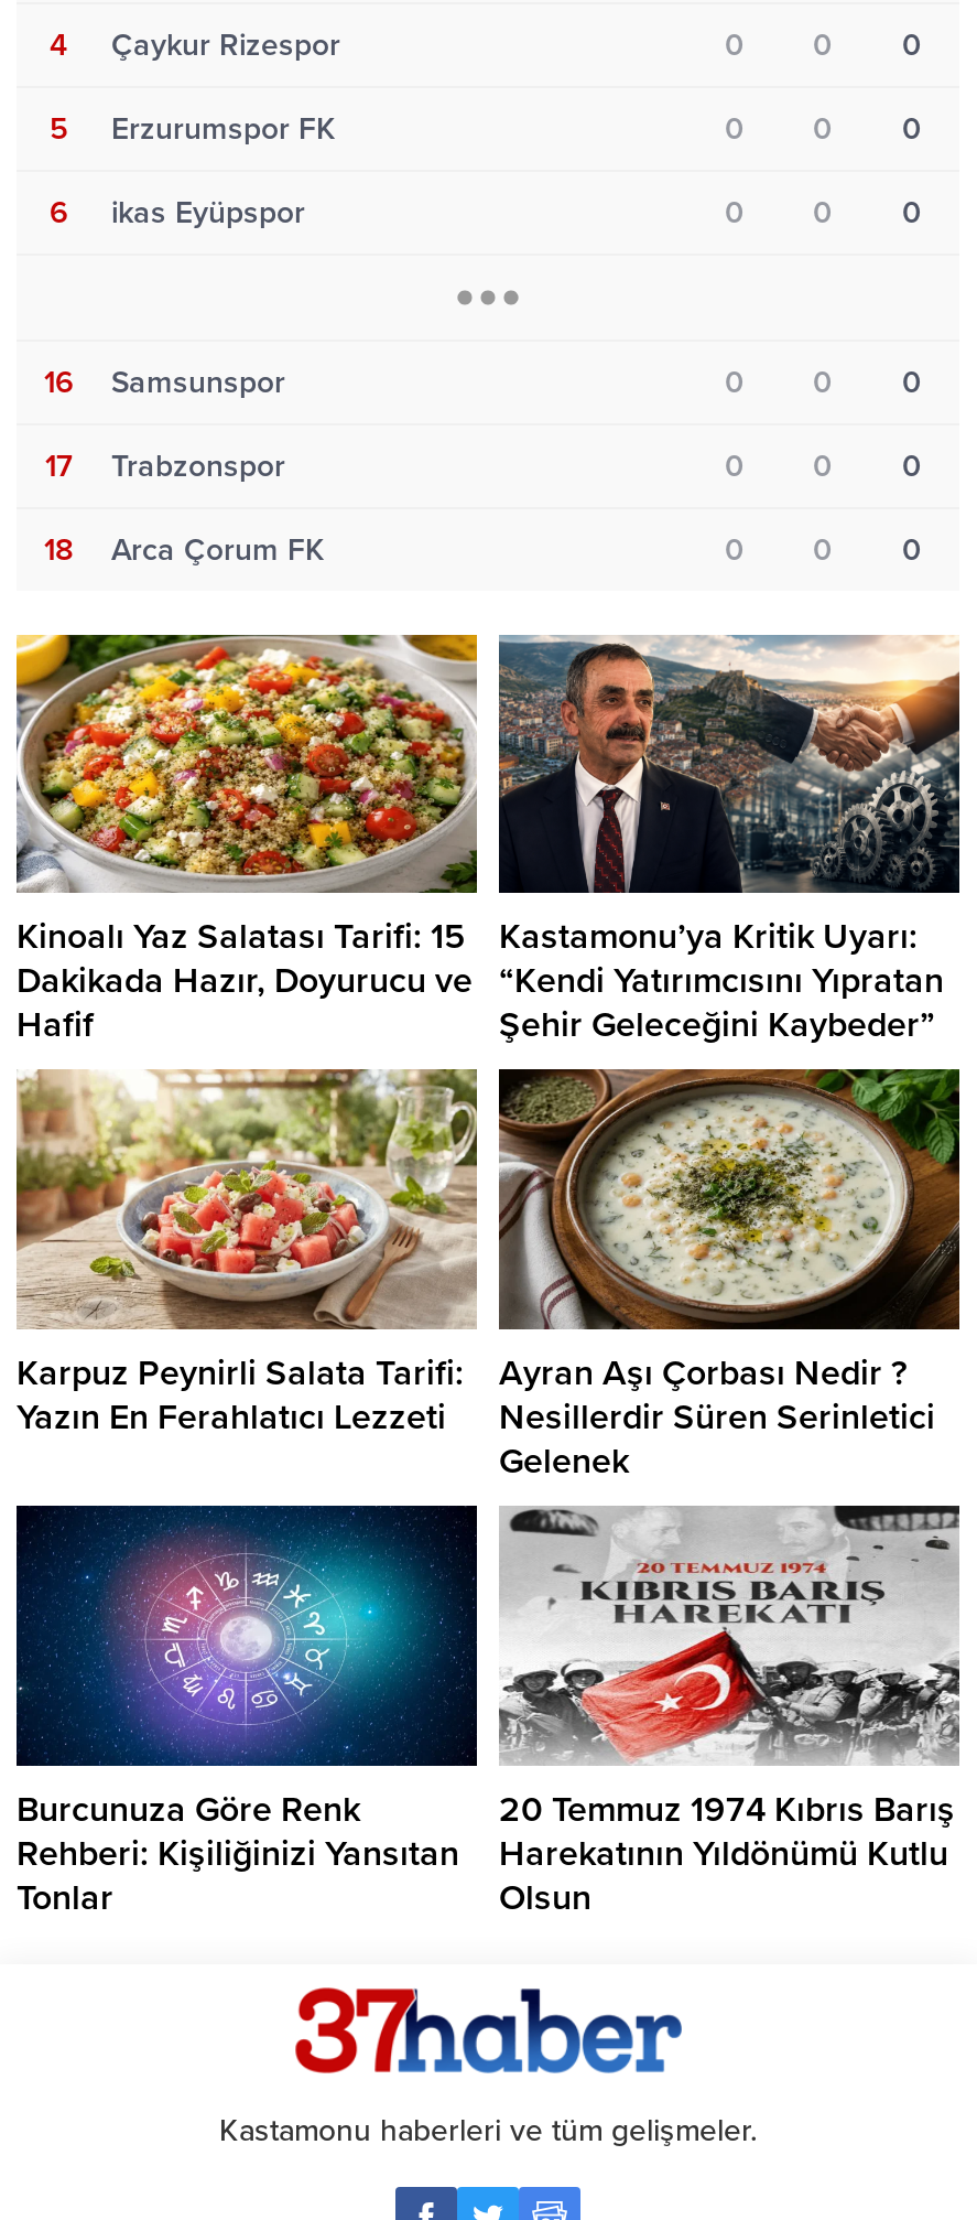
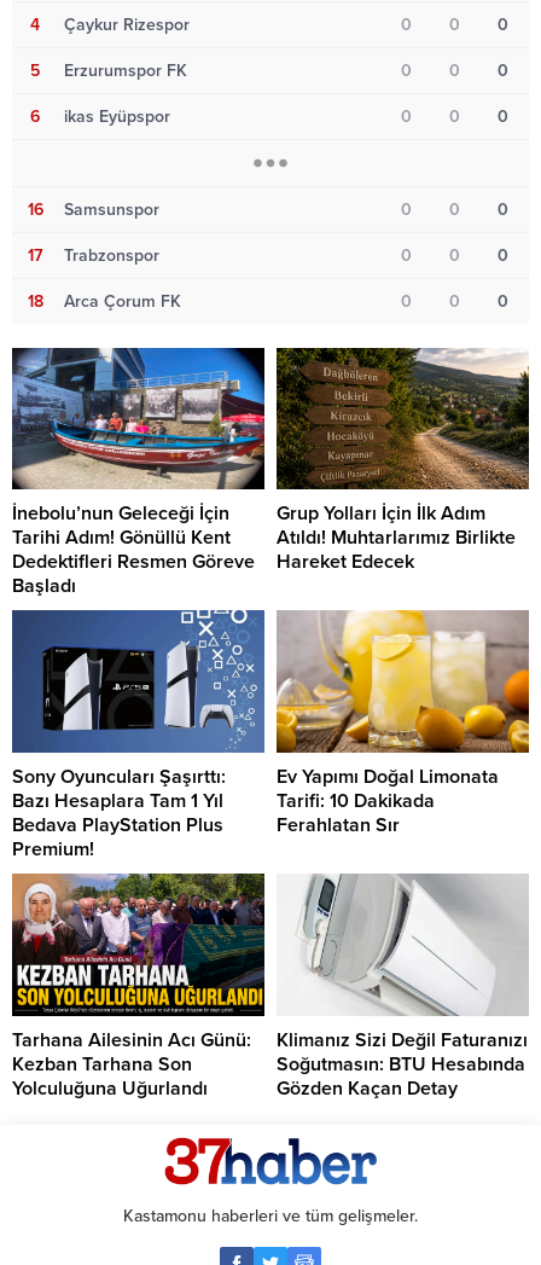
- [image]
- Kinoalı Yaz Salatası Tarifi: 15
- Dakikada Hazır, Doyurucu ve
- Hafif
+ [image]
+ İnebolu’nun Geleceği İçin
+ Tarihi Adım! Gönüllü Kent
+ Dedektifleri Resmen Göreve
+ Başladı

- [image]
- Kastamonu’ya Kritik Uyarı:
- “Kendi Yatırımcısını Yıpratan
- Şehir Geleceğini Kaybeder”
+ [image]
+ Grup Yolları İçin İlk Adım
+ Atıldı! Muhtarlarımız Birlikte
+ Hareket Edecek

- [image]
- Karpuz Peynirli Salata Tarifi:
- Yazın En Ferahlatıcı Lezzeti
+ [image]
+ Sony Oyuncuları Şaşırttı:
+ Bazı Hesaplara Tam 1 Yıl
+ Bedava PlayStation Plus
+ Premium!

- [image]
- Ayran Aşı Çorbası Nedir ?
- Nesillerdir Süren Serinletici
- Gelenek
+ [image]
+ Ev Yapımı Doğal Limonata
+ Tarifi: 10 Dakikada
+ Ferahlatan Sır

- [image]
- Burcunuza Göre Renk
- Rehberi: Kişiliğinizi Yansıtan
- Tonlar
+ [image]
+ Tarhana Ailesinin Acı Günü:
+ Kezban Tarhana Son
+ Yolculuğuna Uğurlandı

- [image]
+ [image]

- 20 Temmuz 1974 Kıbrıs Barış
- Harekatının Yıldönümü Kutlu
- Olsun
+ Klimanız Sizi Değil Faturanızı
+ Soğutmasın: BTU Hesabında
+ Gözden Kaçan Detay
